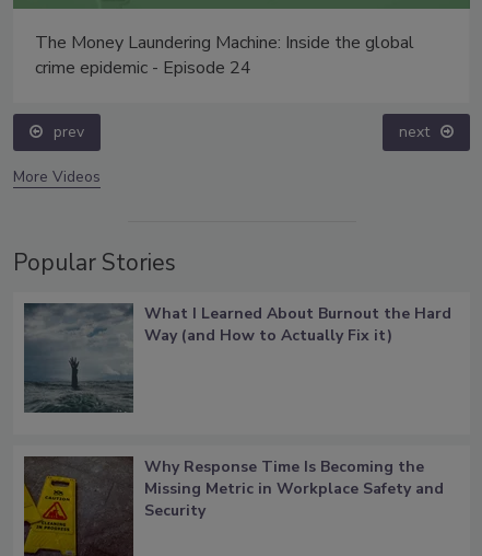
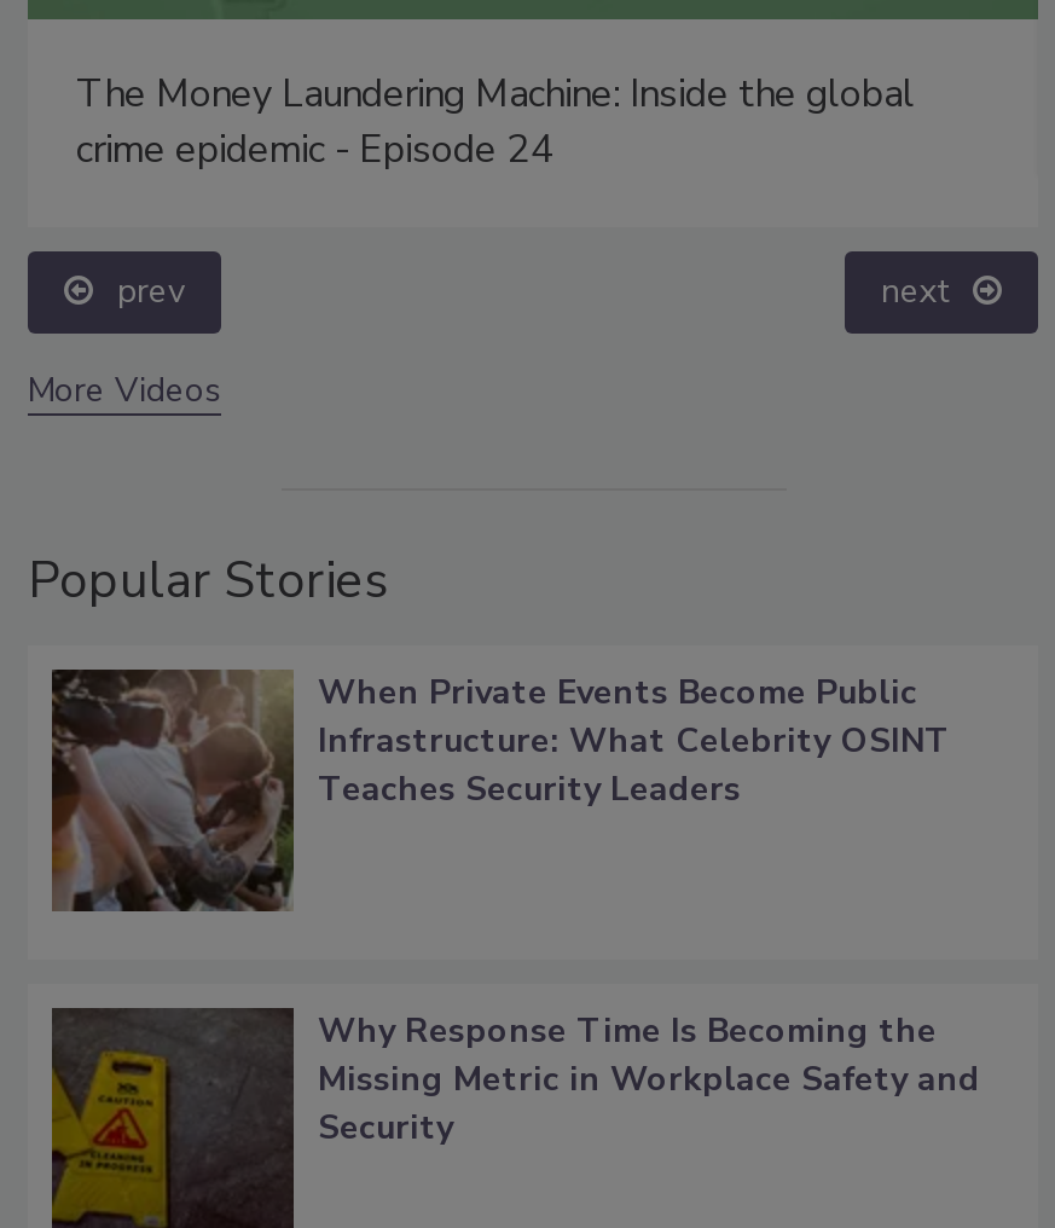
- [image]
- What I Learned About Burnout the Hard
- Way (and How to Actually Fix it)
+ [image]
+ When Private Events Become Public
+ Infrastructure: What Celebrity OSINT
+ Teaches Security Leaders
